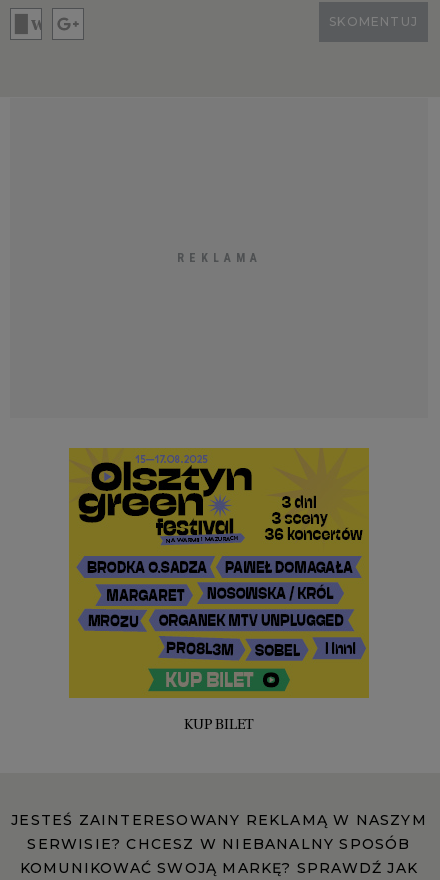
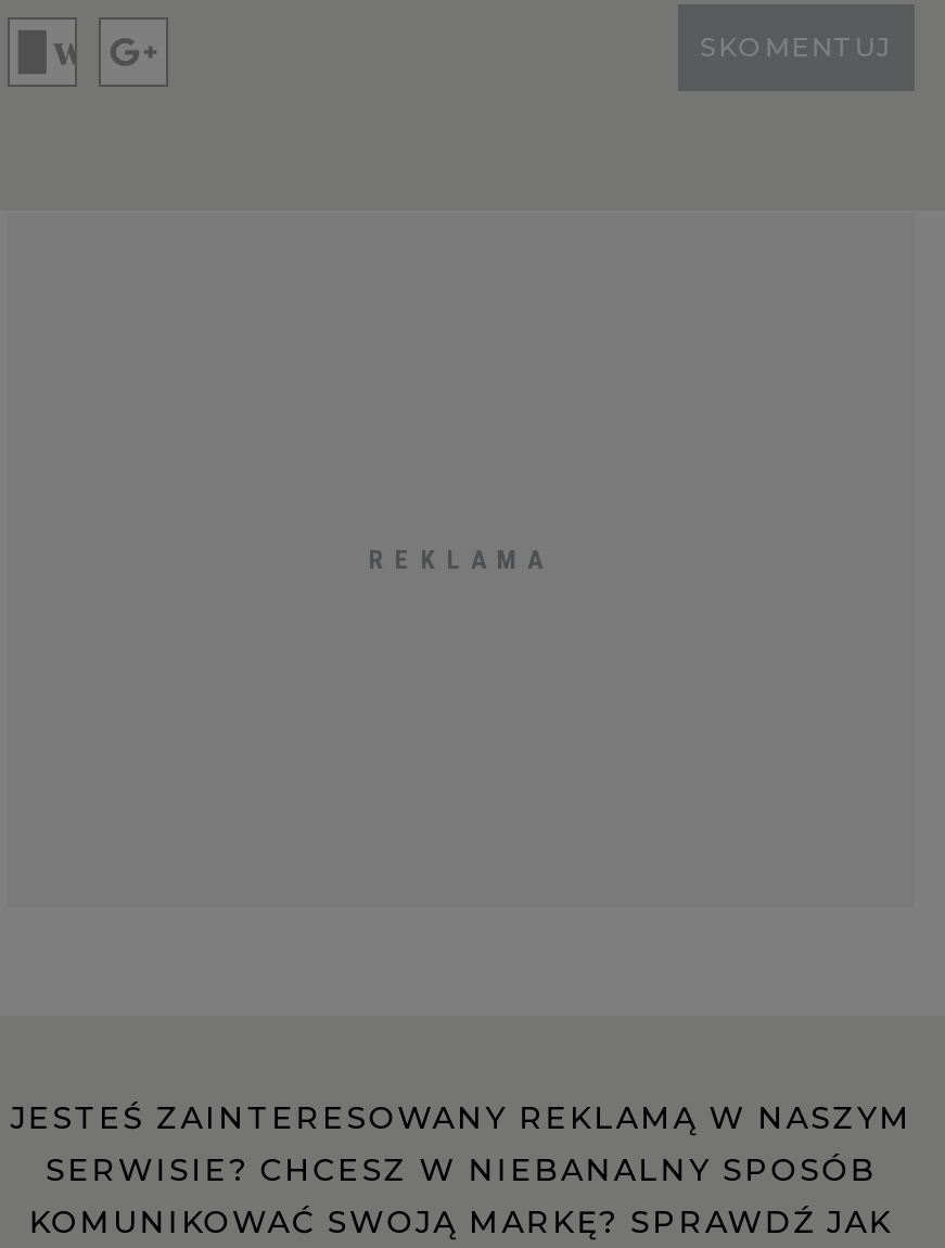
- [image]
- KUP BILET
